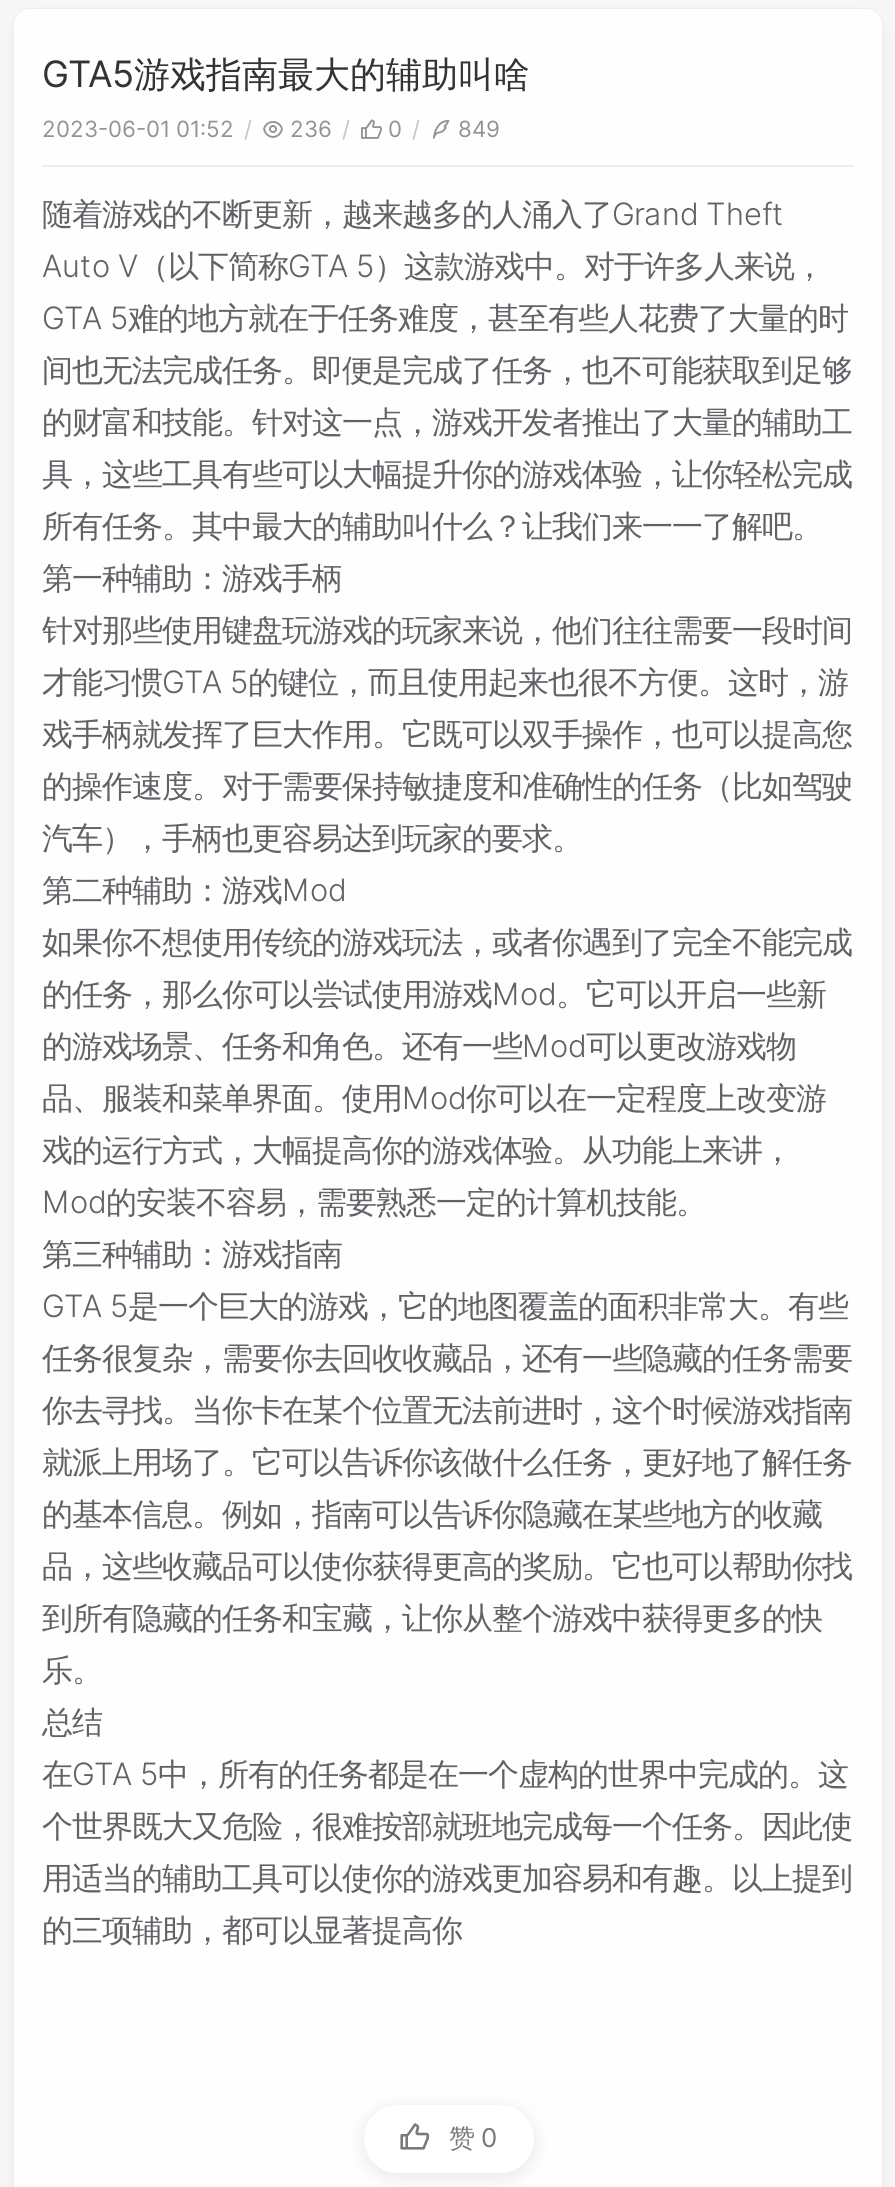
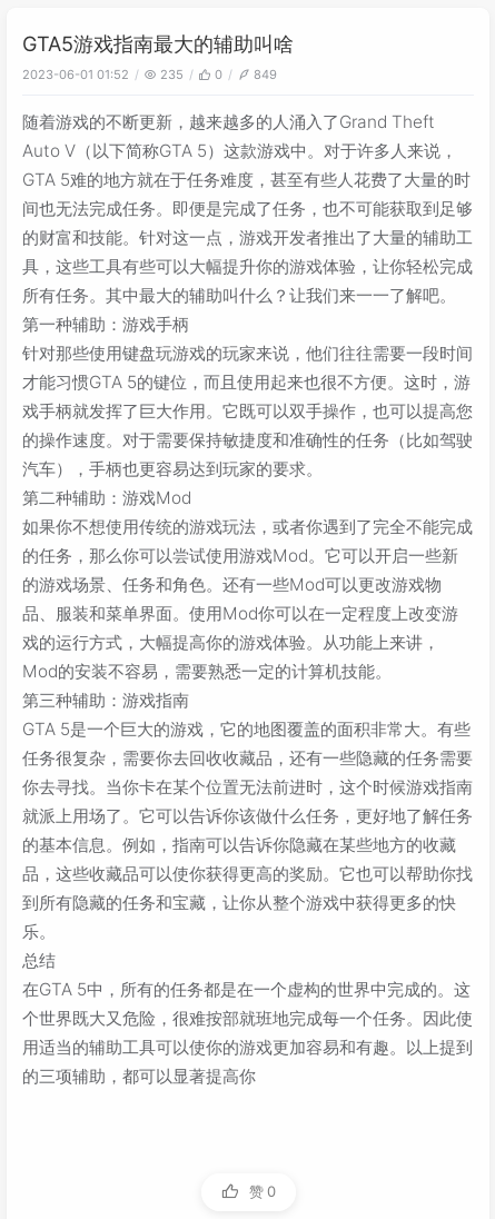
- 2023-06-01 01:52 236 0 849
+ 2023-06-01 01:52 235 0 849
